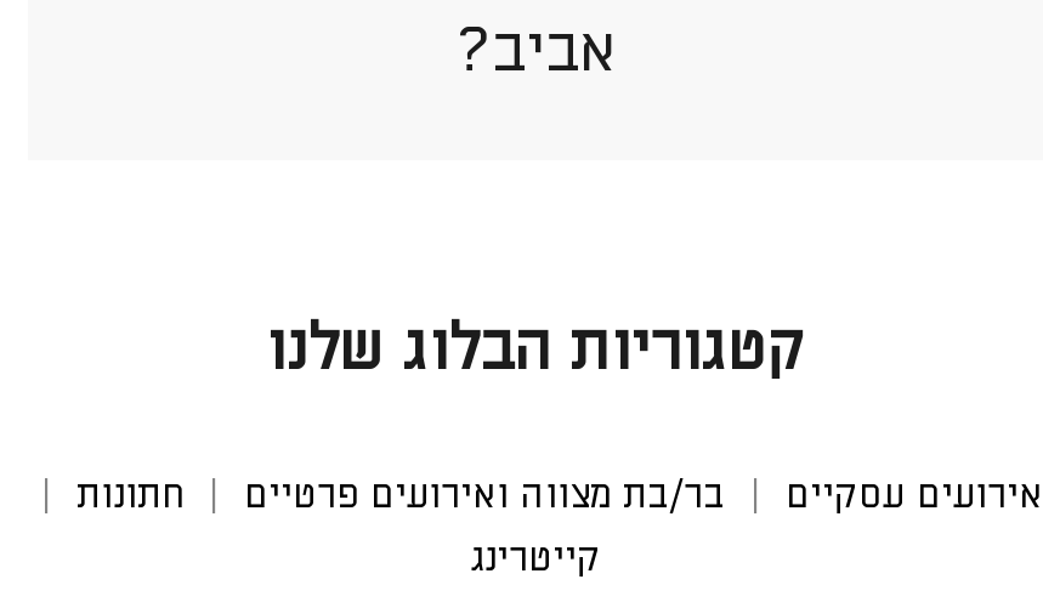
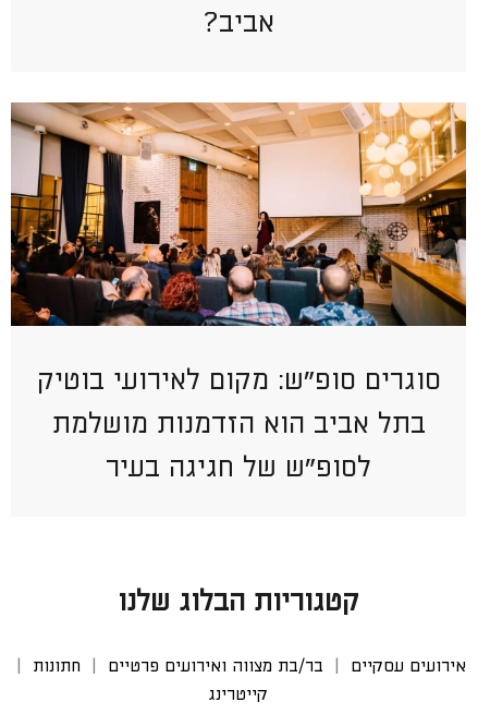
+ [image]
+ סוגרים סופ”ש: מקום לאירועי בוטיק
+ בתל אביב הוא הזדמנות מושלמת
+ לסופ”ש של חגיגה בעיר
